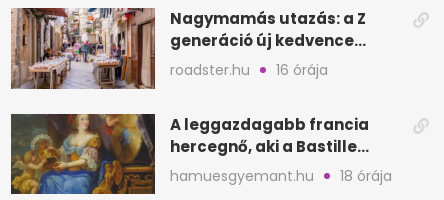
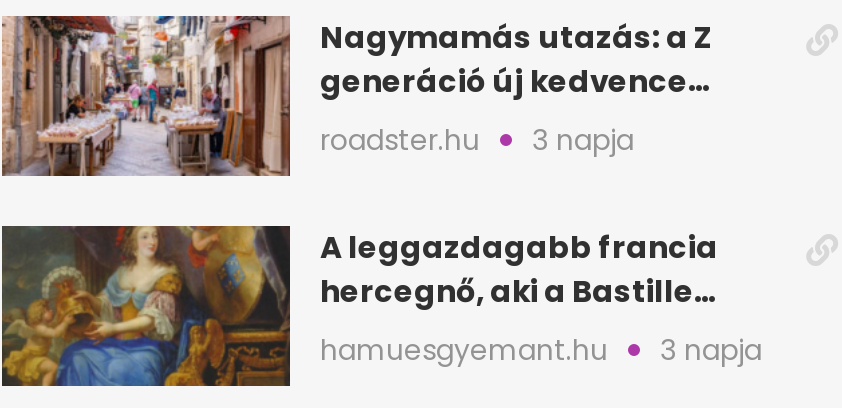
- 16 órája
+ 3 napja

- 18 órája
+ 3 napja
